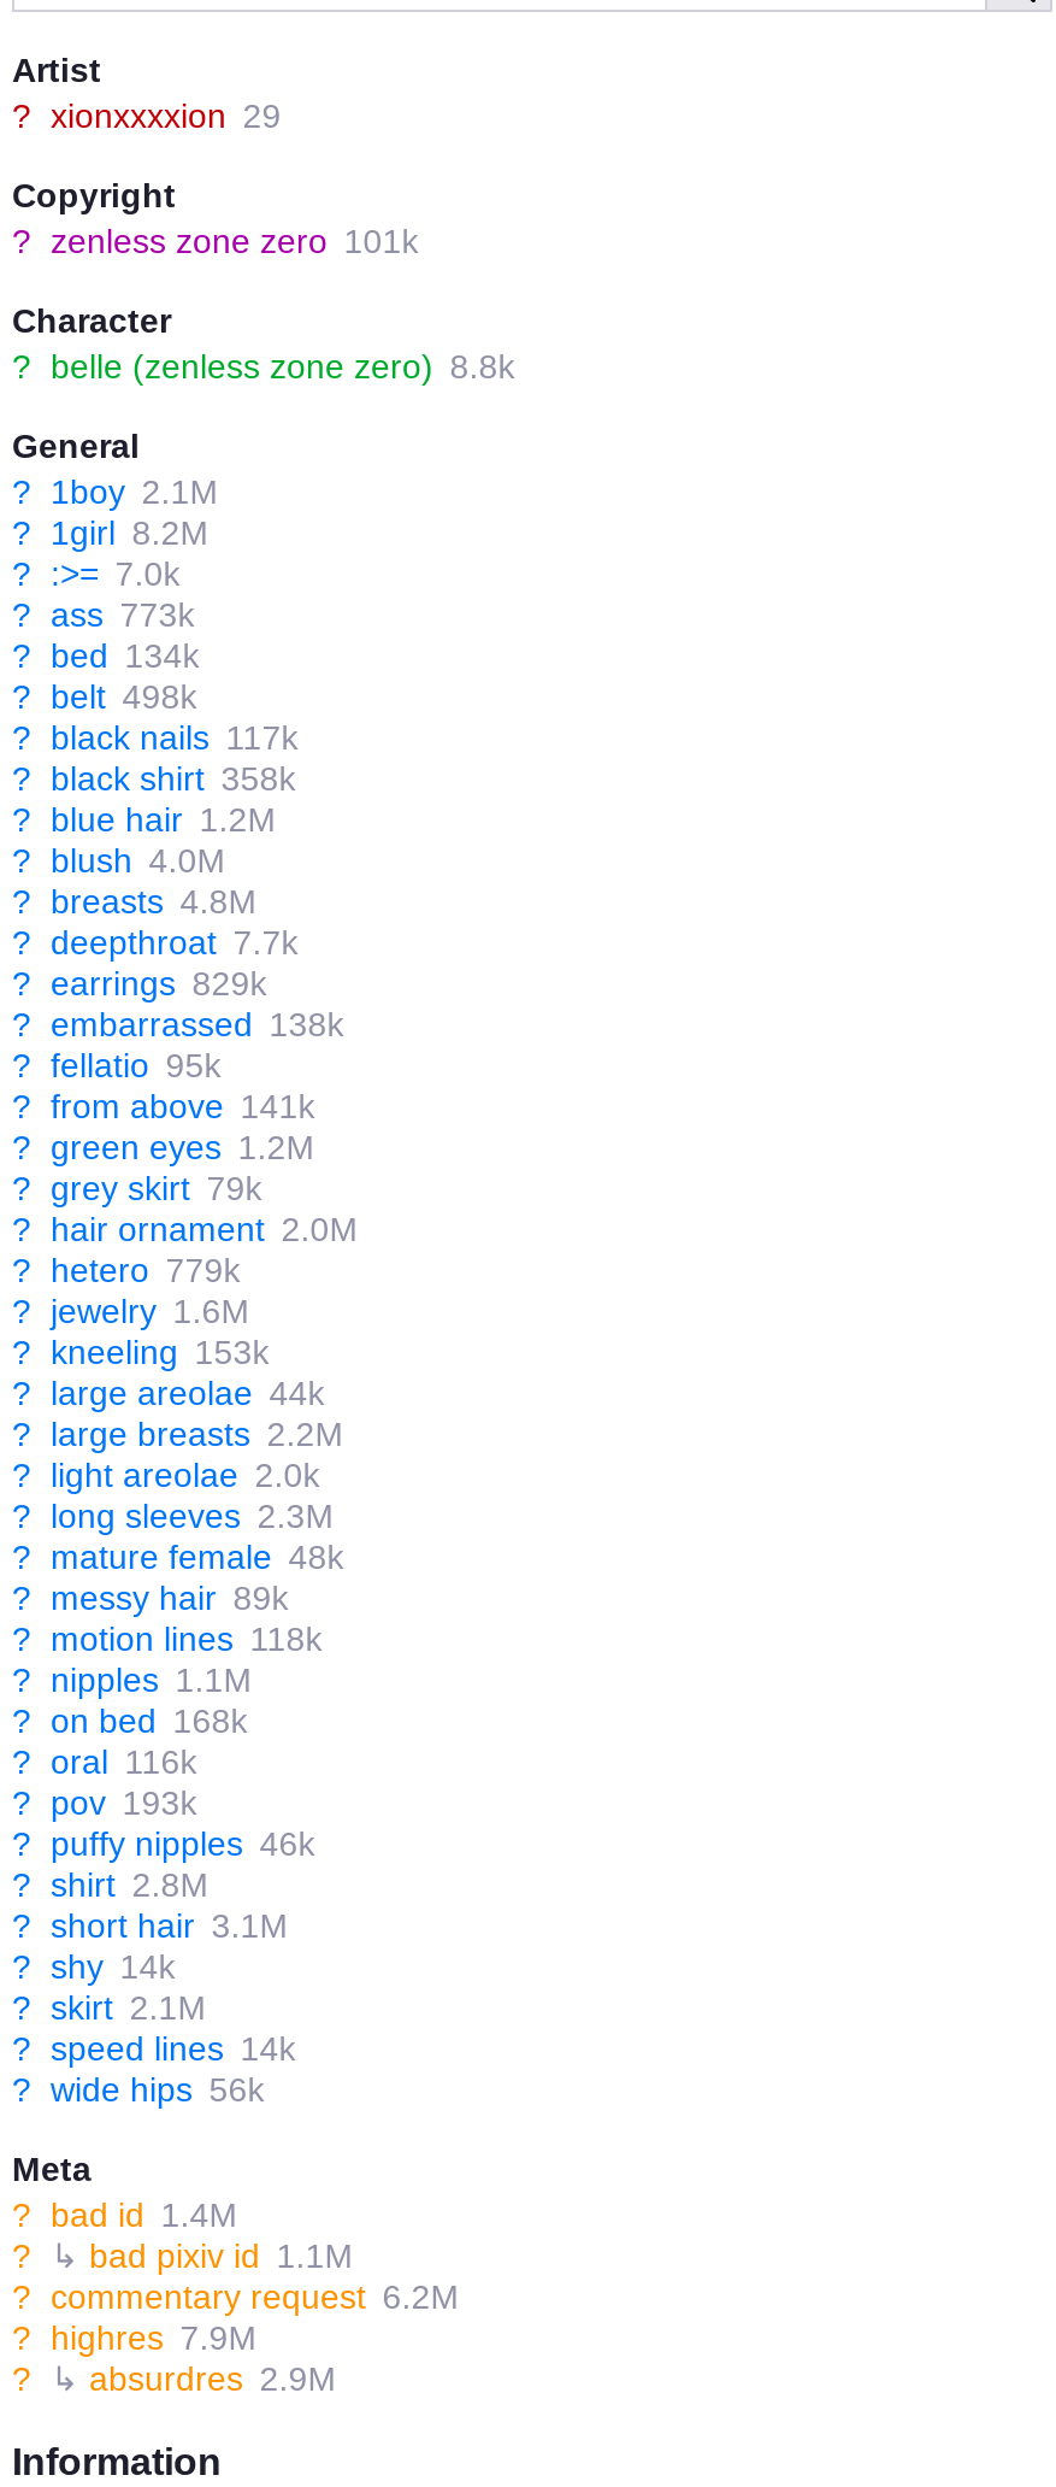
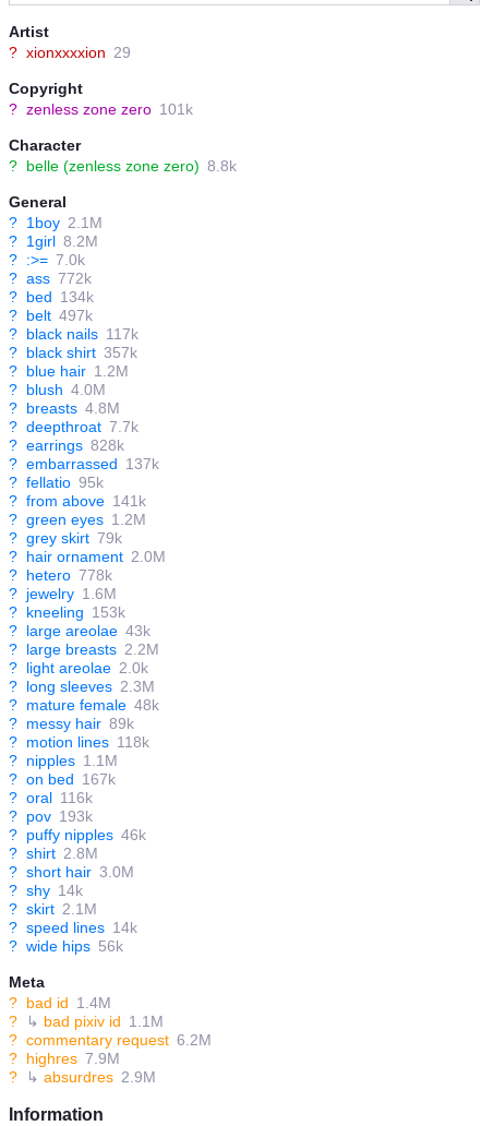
- ? ass 773k
+ ? ass 772k

- ? belt 498k
+ ? belt 497k

- ? black shirt 358k
+ ? black shirt 357k

- ? earrings 829k
+ ? earrings 828k

- ? embarrassed 138k
+ ? embarrassed 137k

- ? hetero 779k
+ ? hetero 778k

- ? large areolae 44k
+ ? large areolae 43k

- ? on bed 168k
+ ? on bed 167k

- ? short hair 3.1M
+ ? short hair 3.0M
